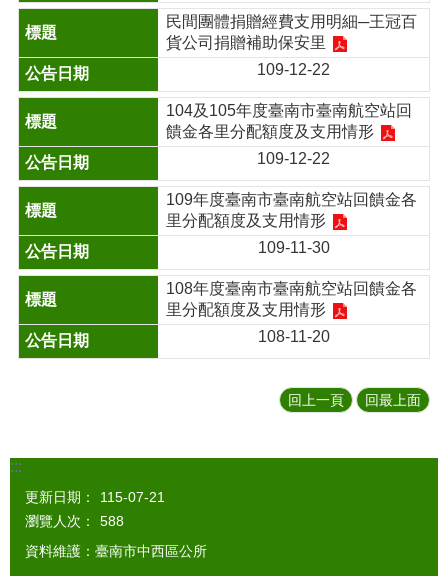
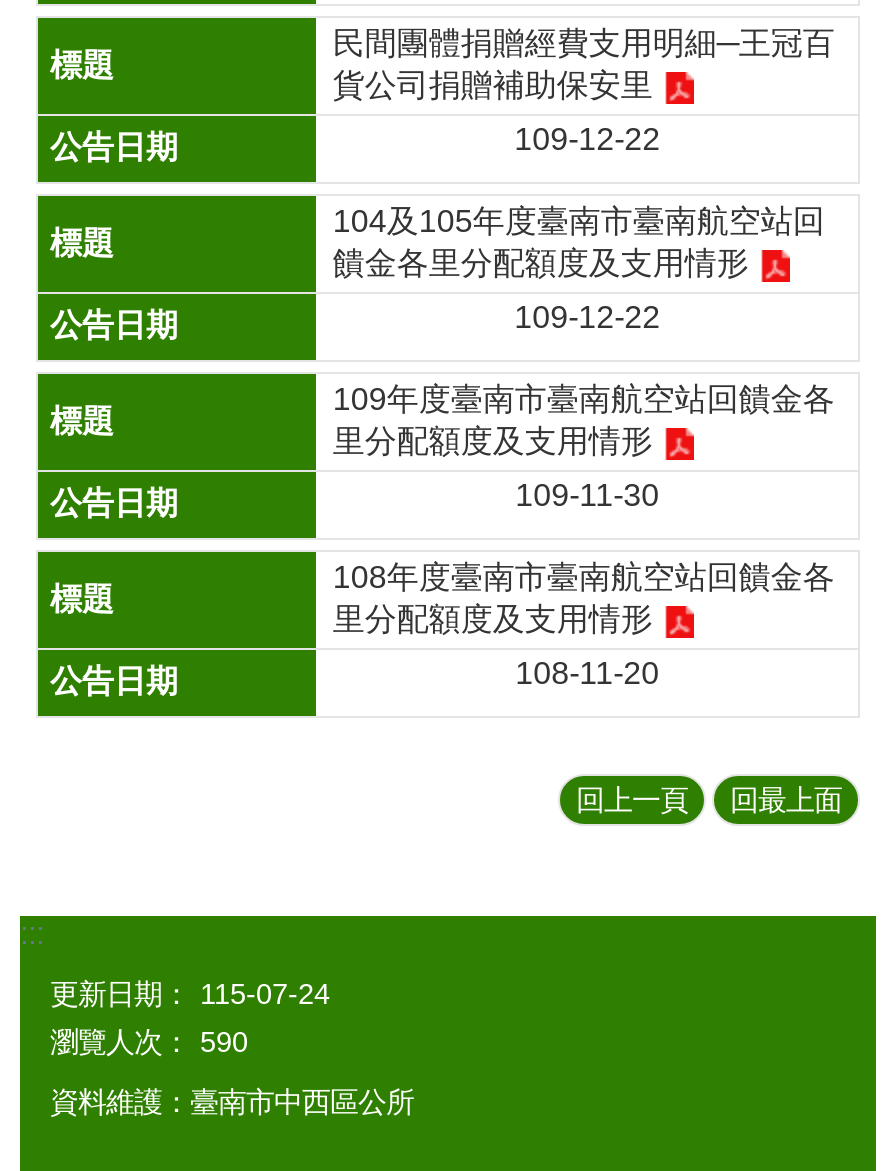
- 更新日期： 115-07-21
+ 更新日期： 115-07-24

- 瀏覽人次： 588
+ 瀏覽人次： 590
